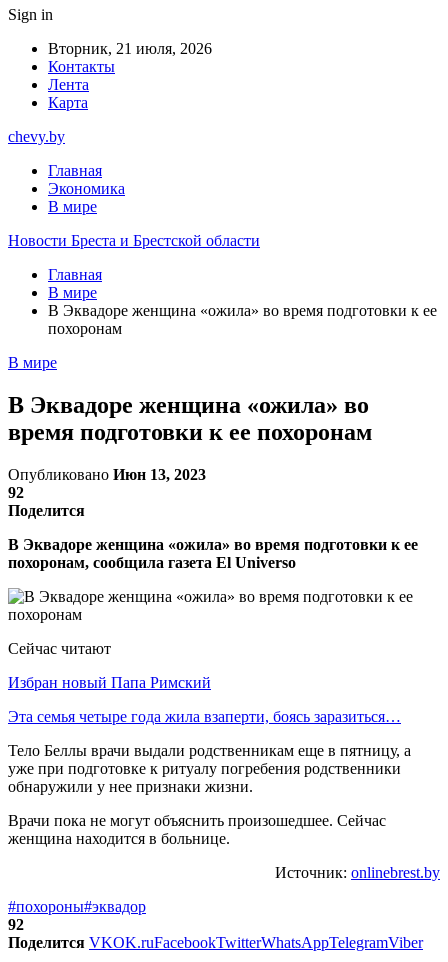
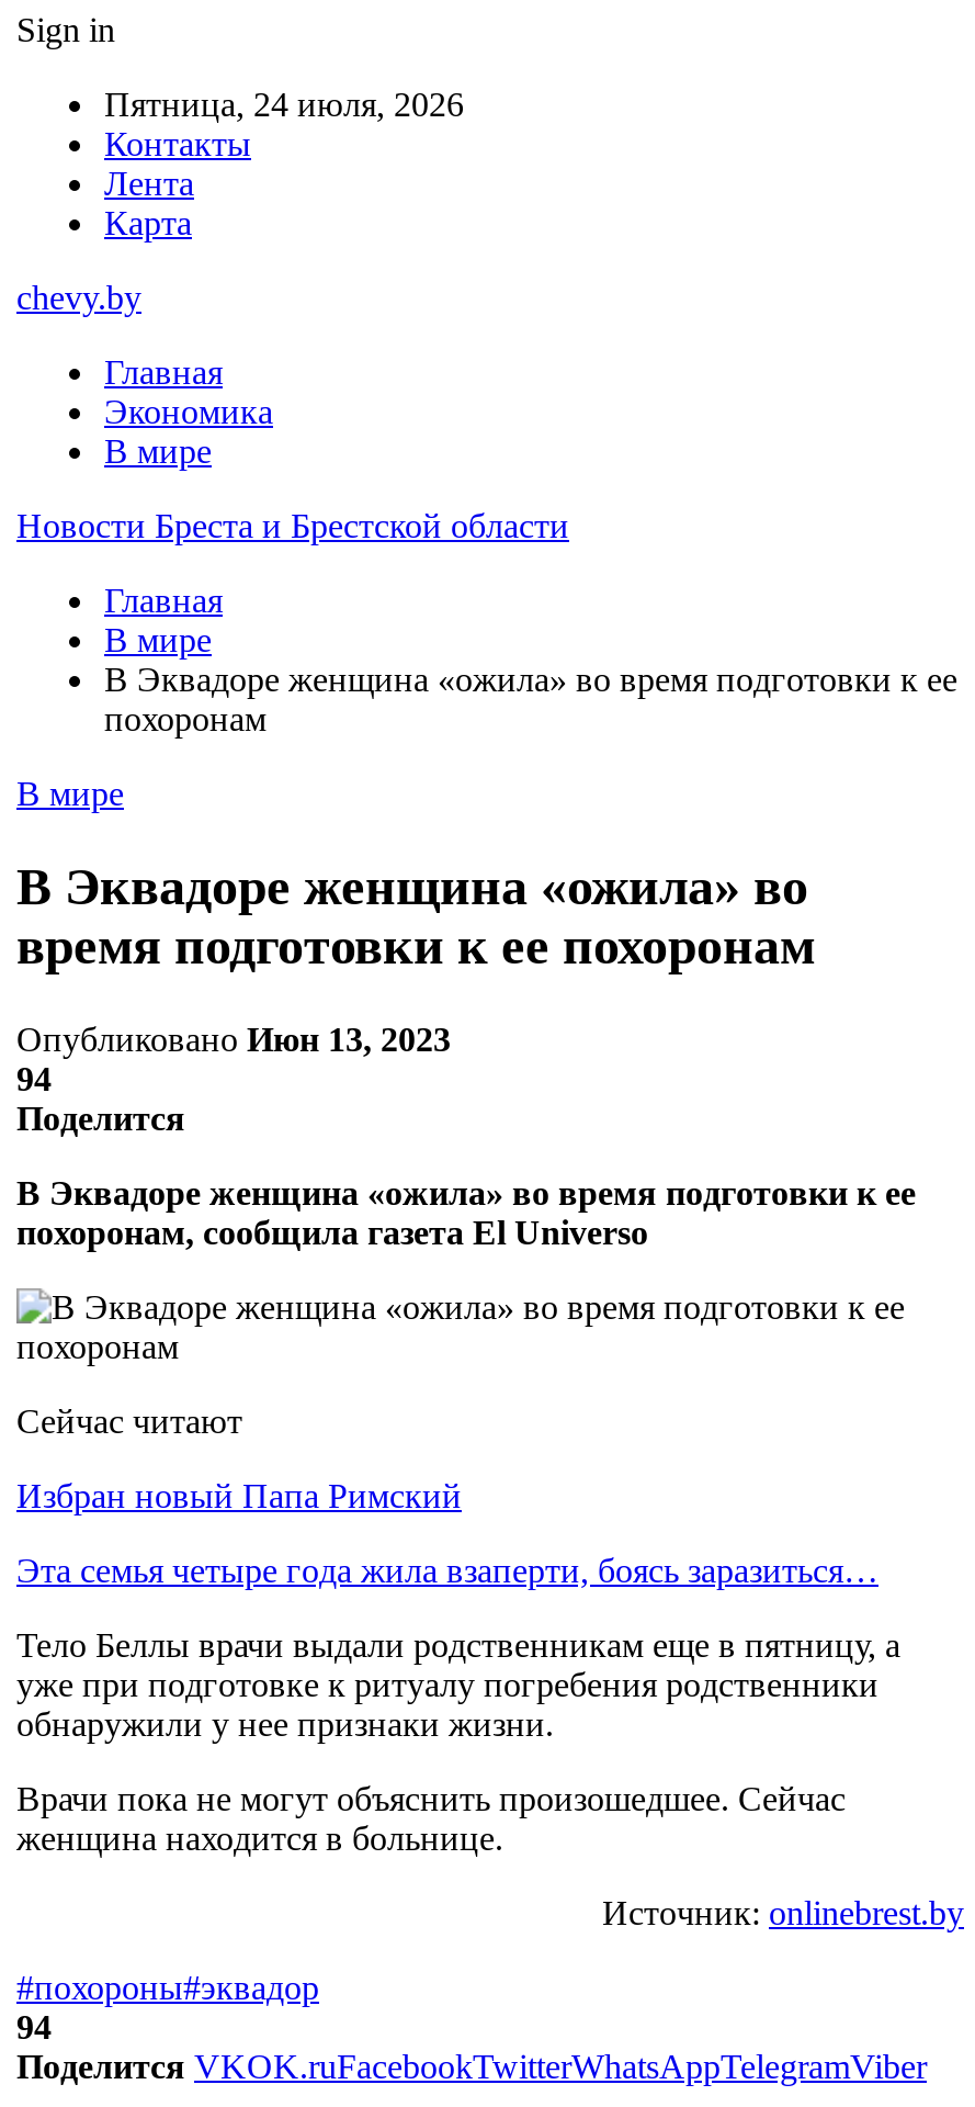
- Вторник, 21 июля, 2026
+ Пятница, 24 июля, 2026

- 92
+ 94

- 92
+ 94
